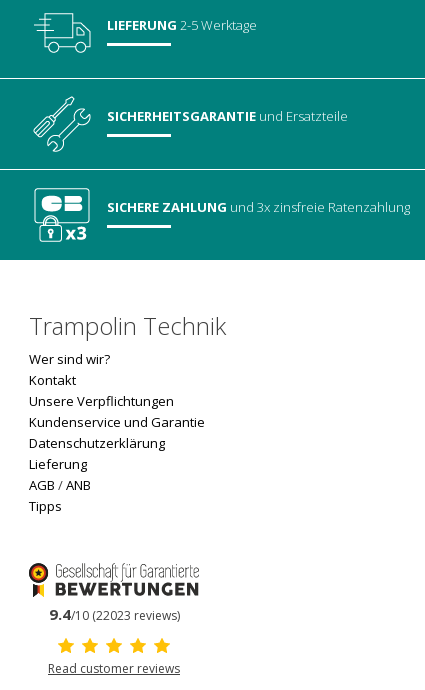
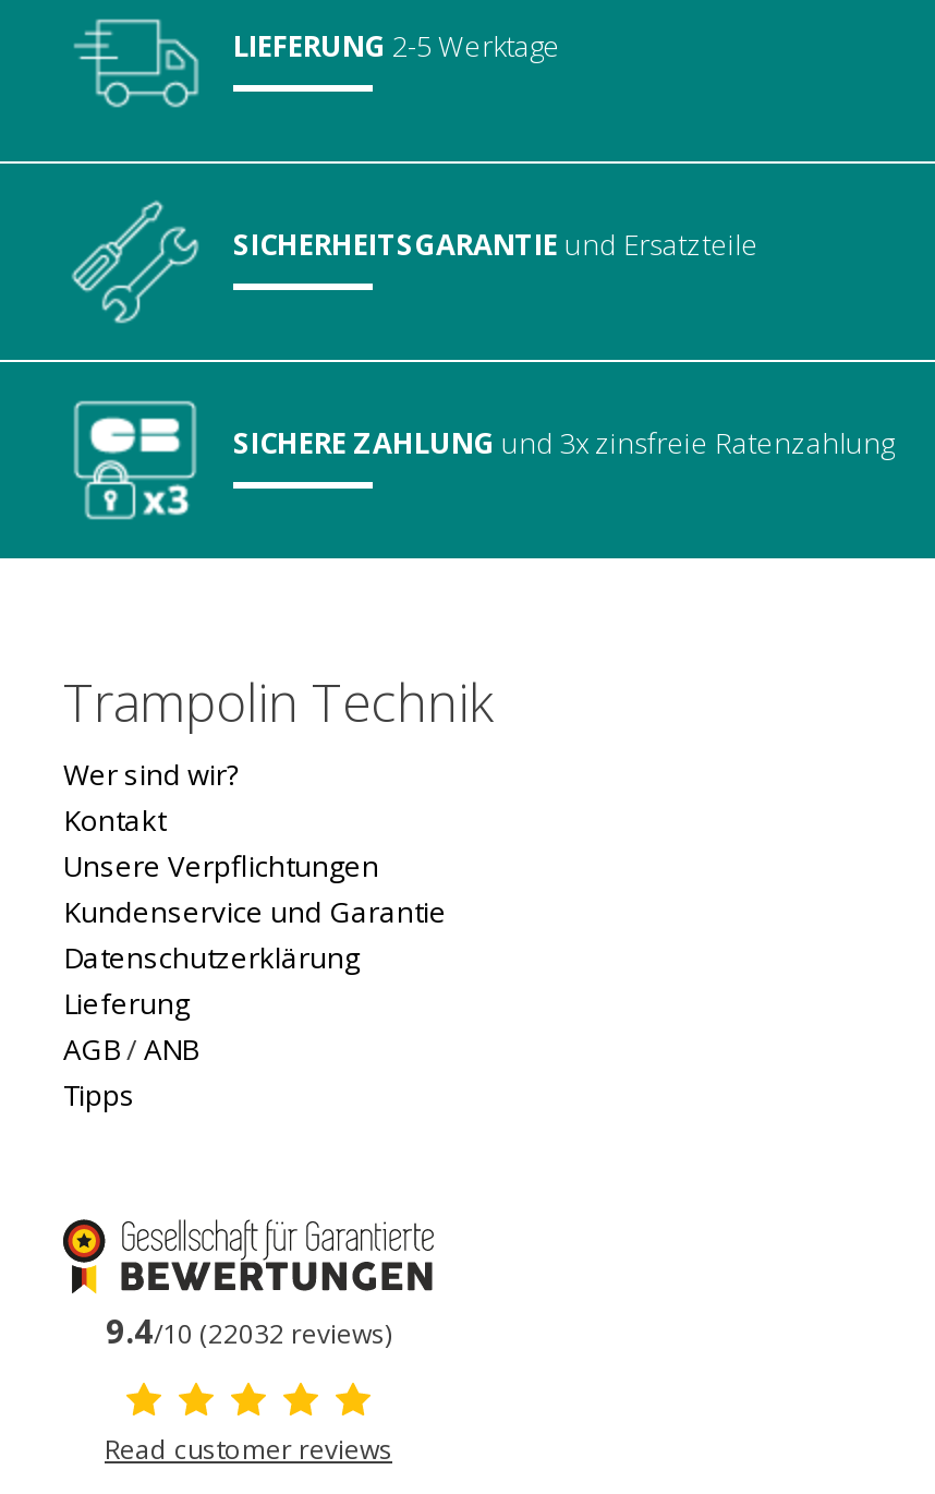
- 9.4/10 (22023 reviews)
+ 9.4/10 (22032 reviews)
